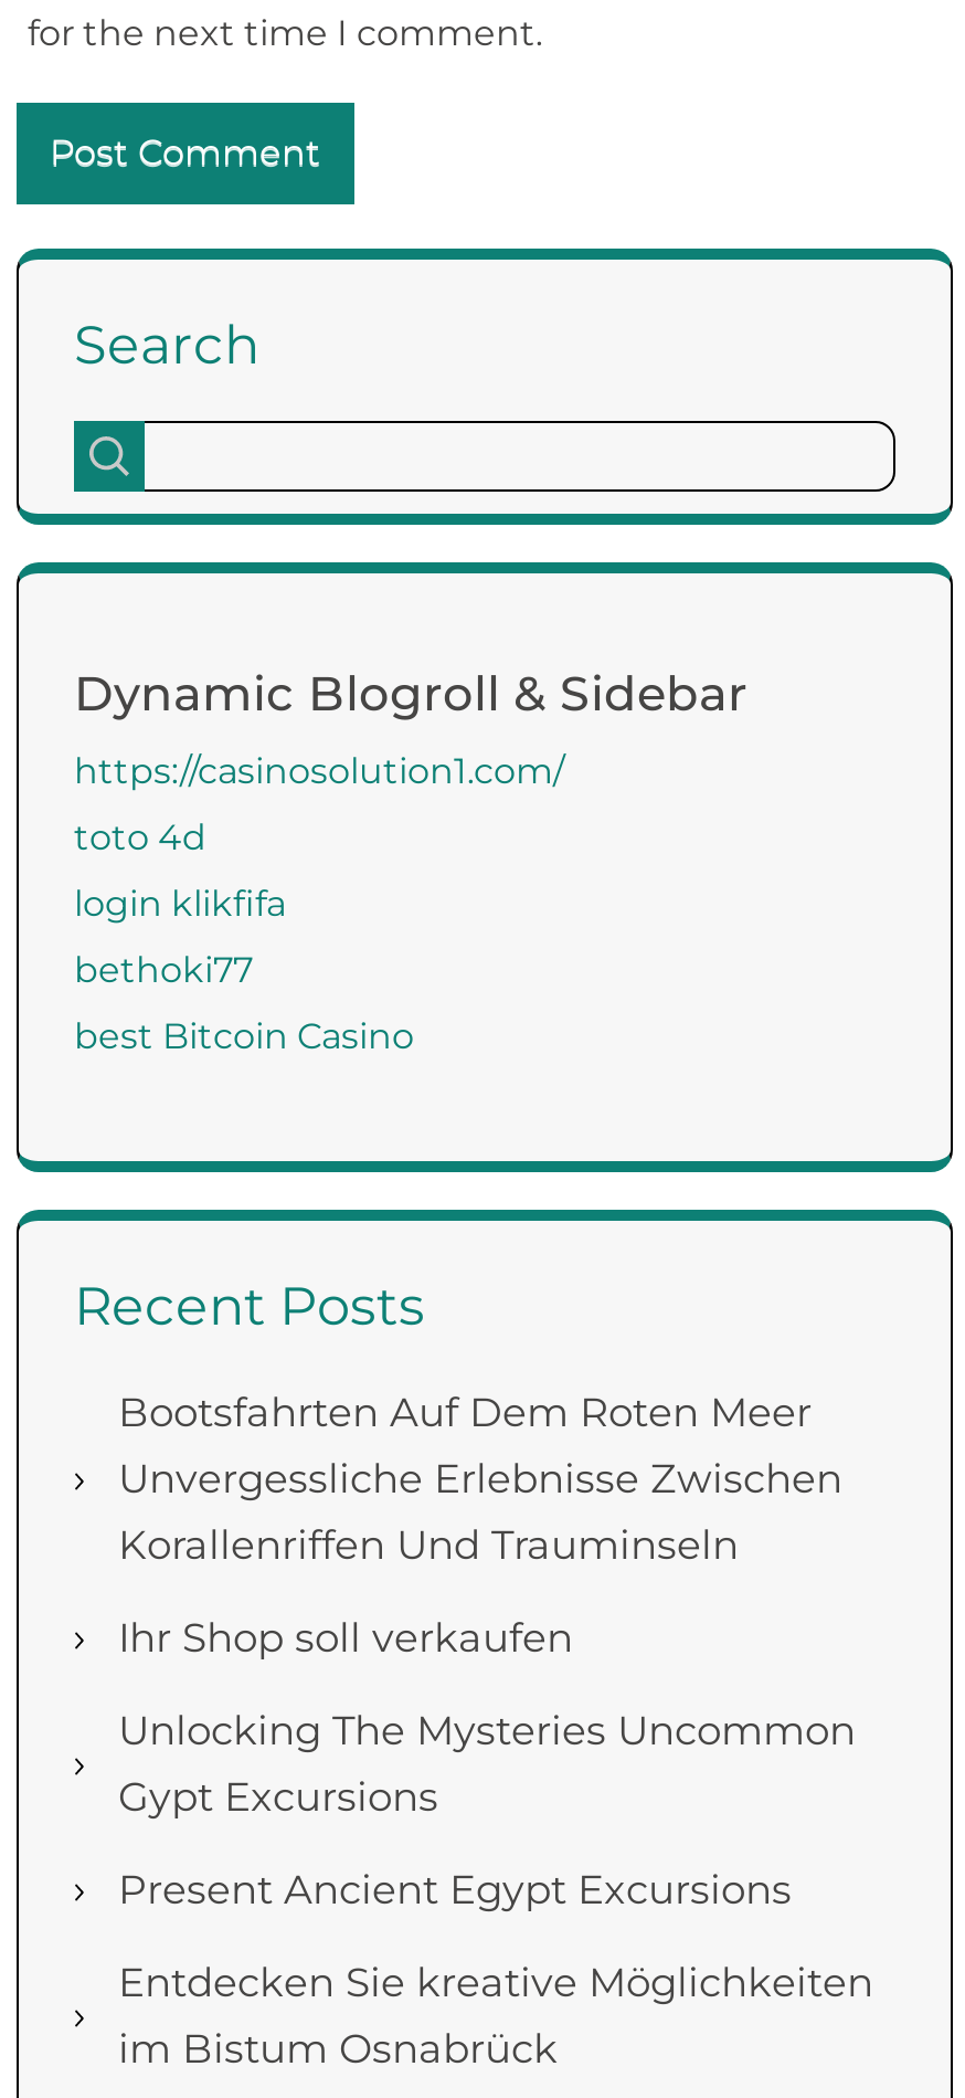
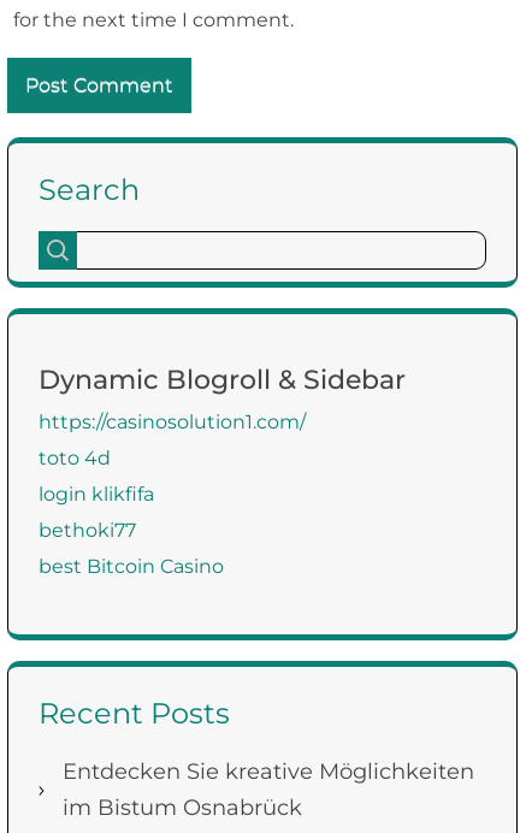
- Bootsfahrten Auf Dem Roten Meer
- Unvergessliche Erlebnisse Zwischen
- Korallenriffen Und Trauminseln
- Ihr Shop soll verkaufen
- Unlocking The Mysteries Uncommon
- Gypt Excursions
- Present Ancient Egypt Excursions
